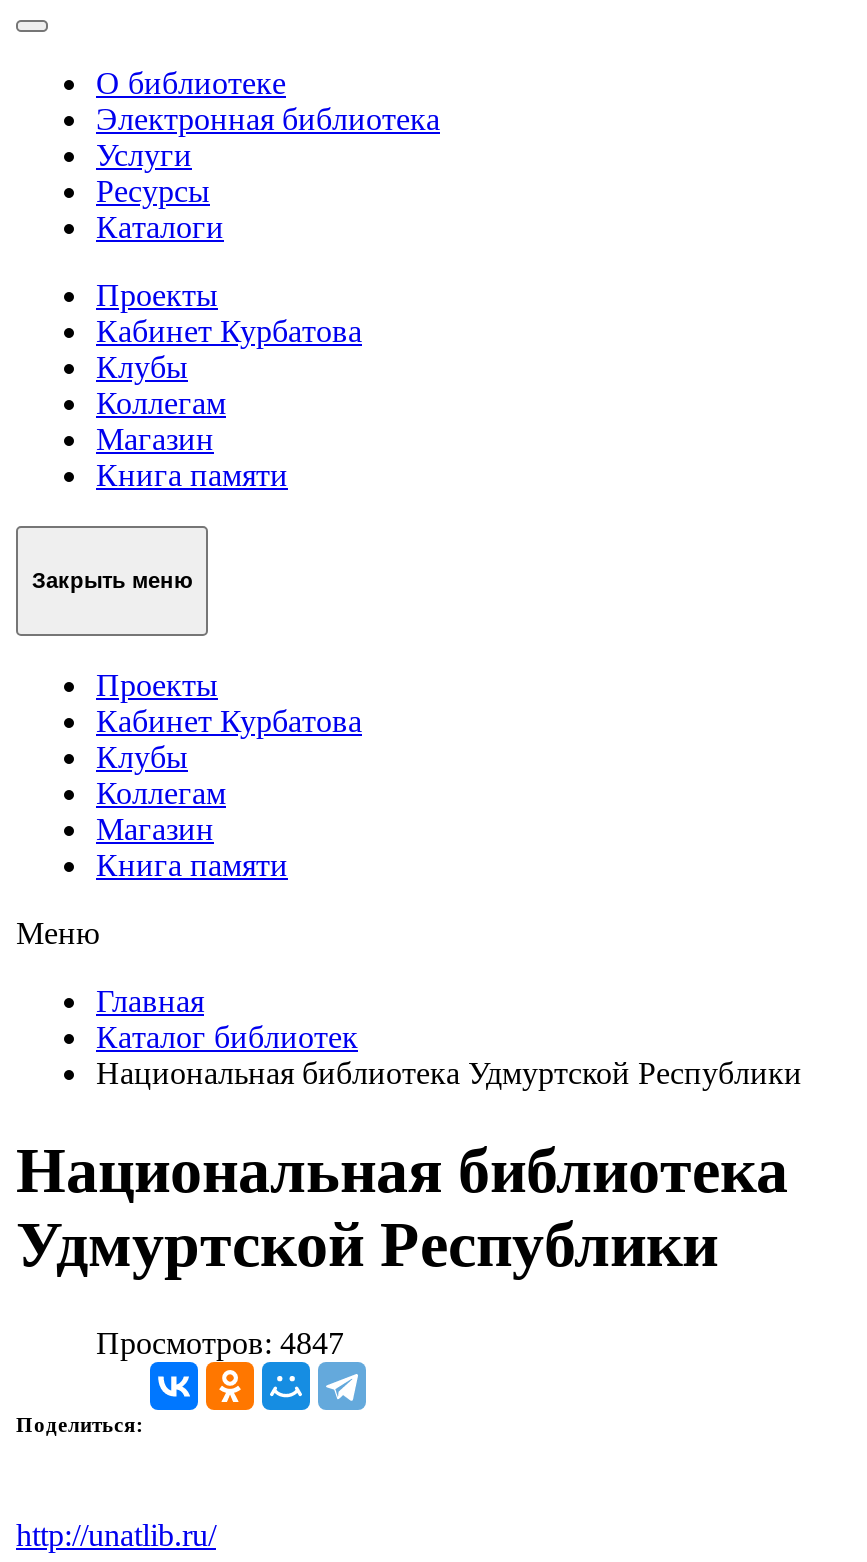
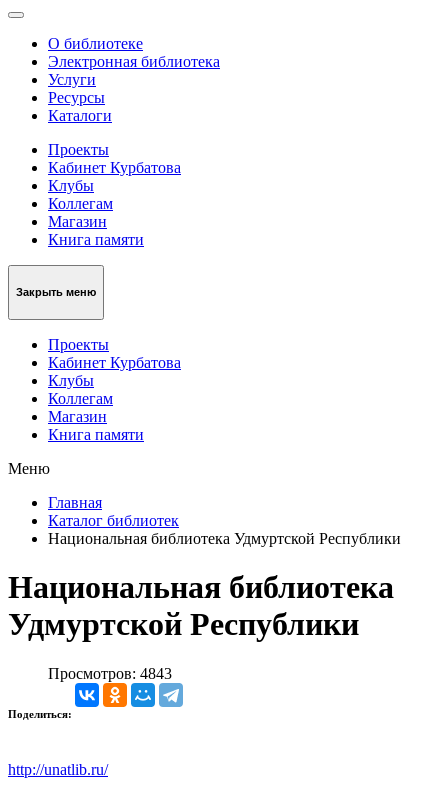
- Просмотров: 4847
+ Просмотров: 4843
